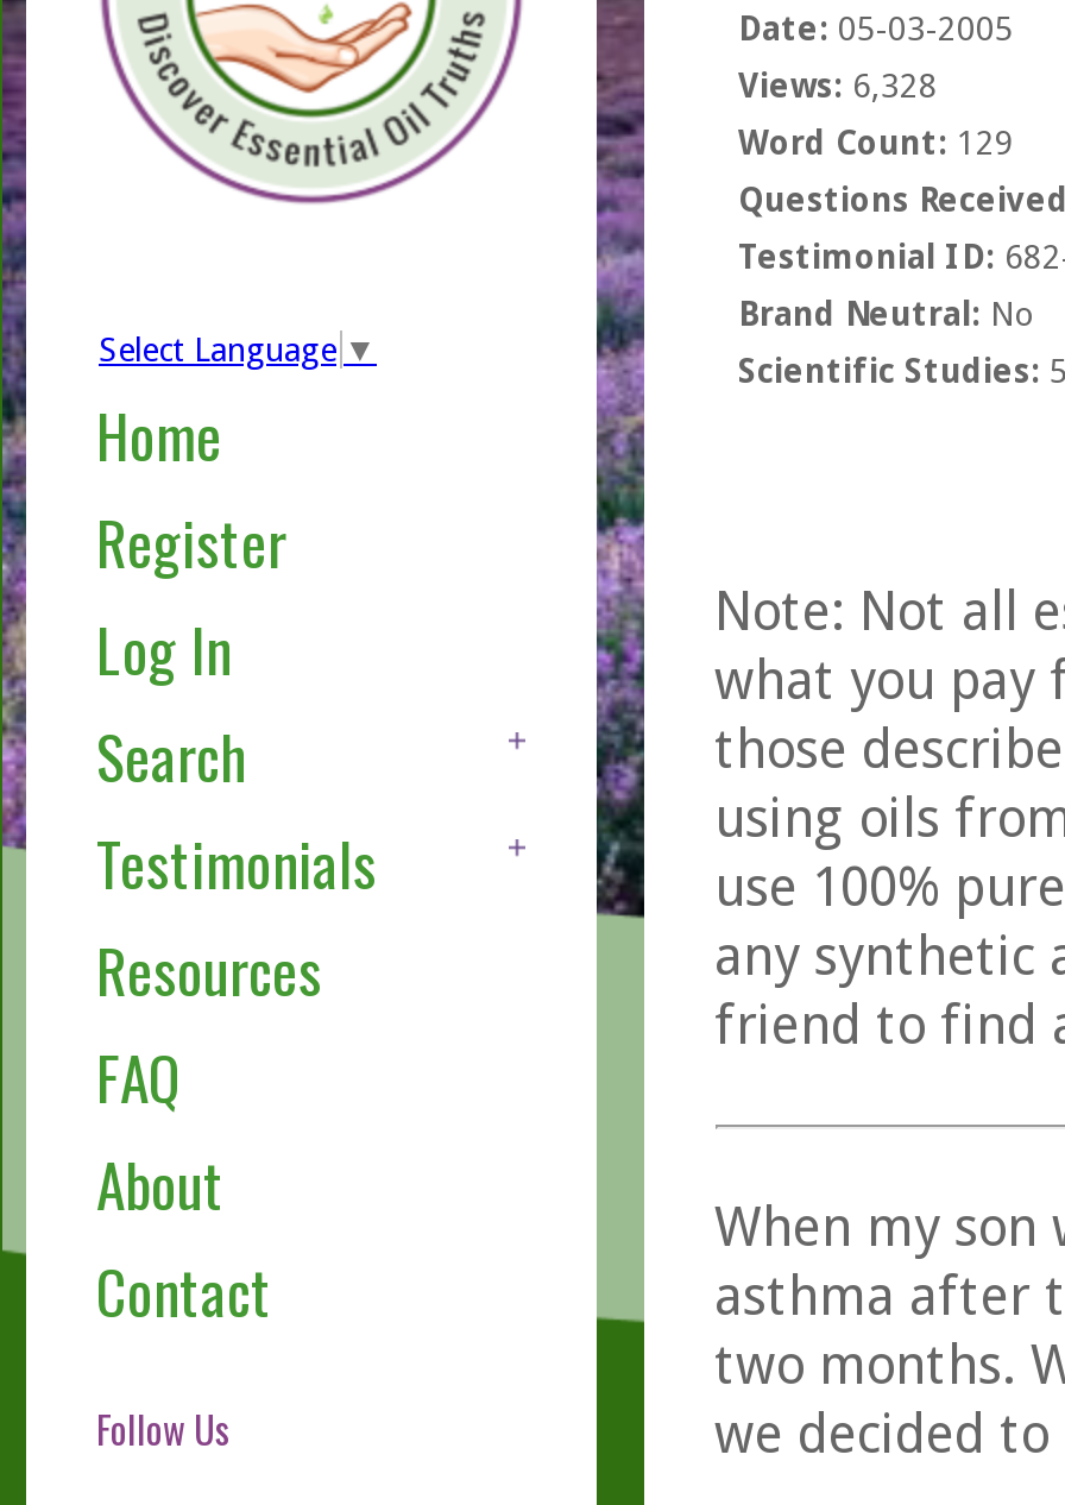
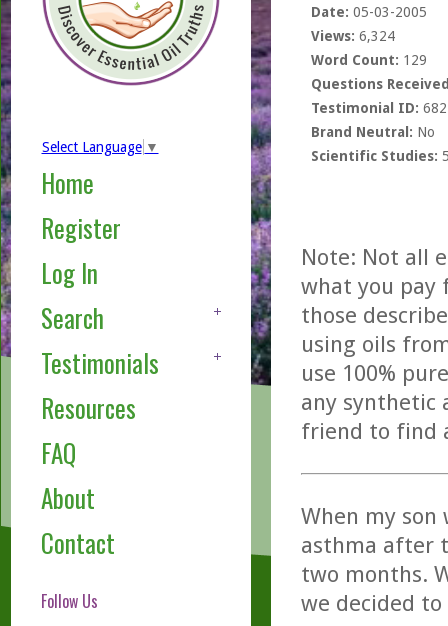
- Views: 6,328
+ Views: 6,324
